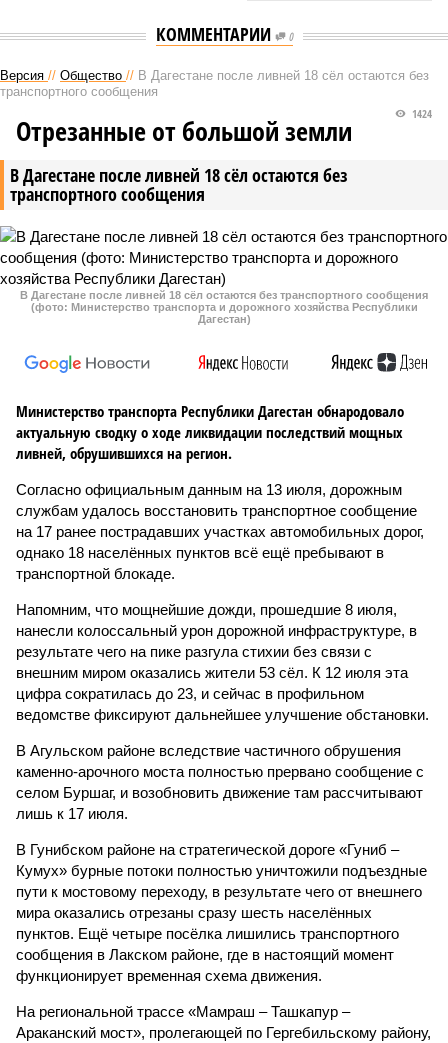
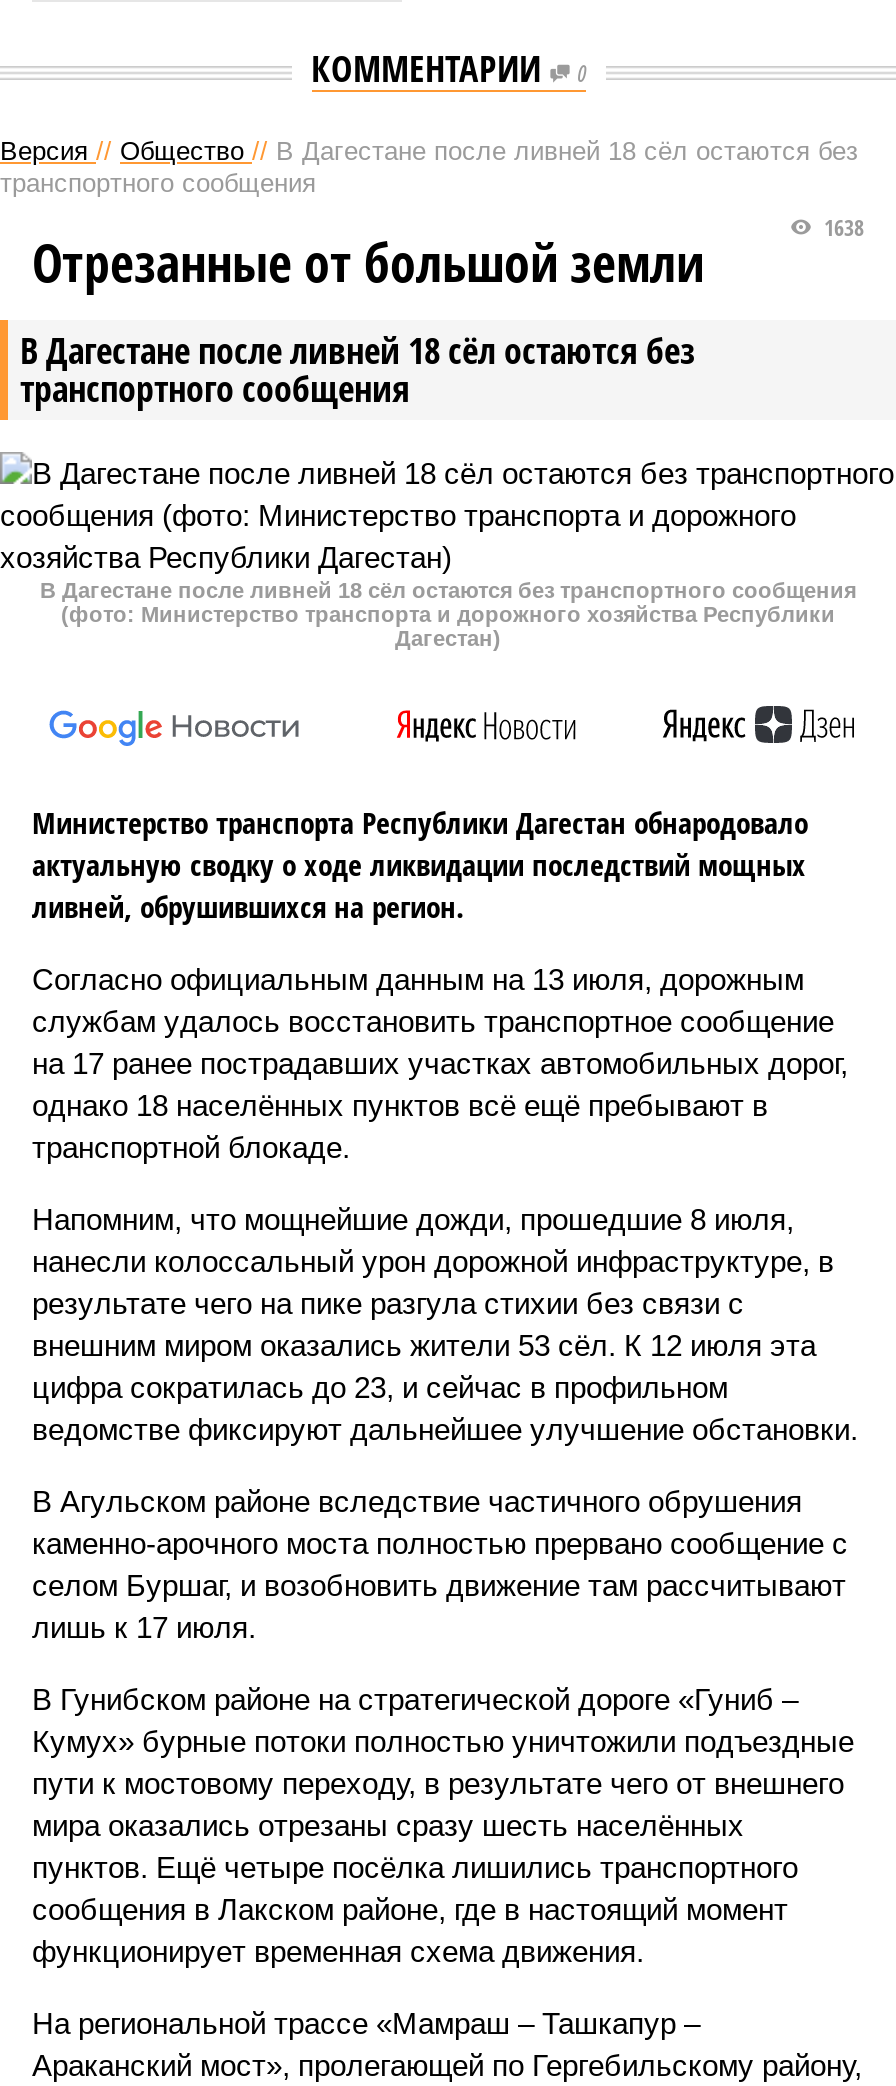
- 1424
+ 1638
